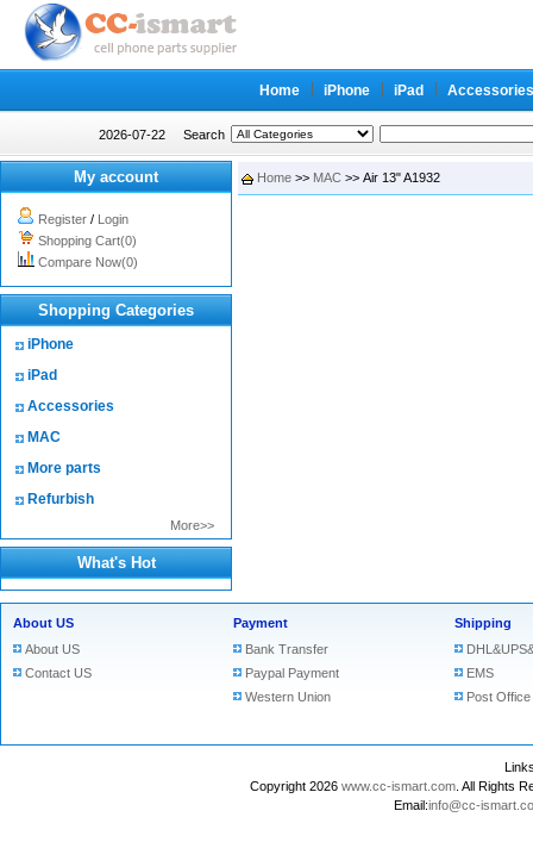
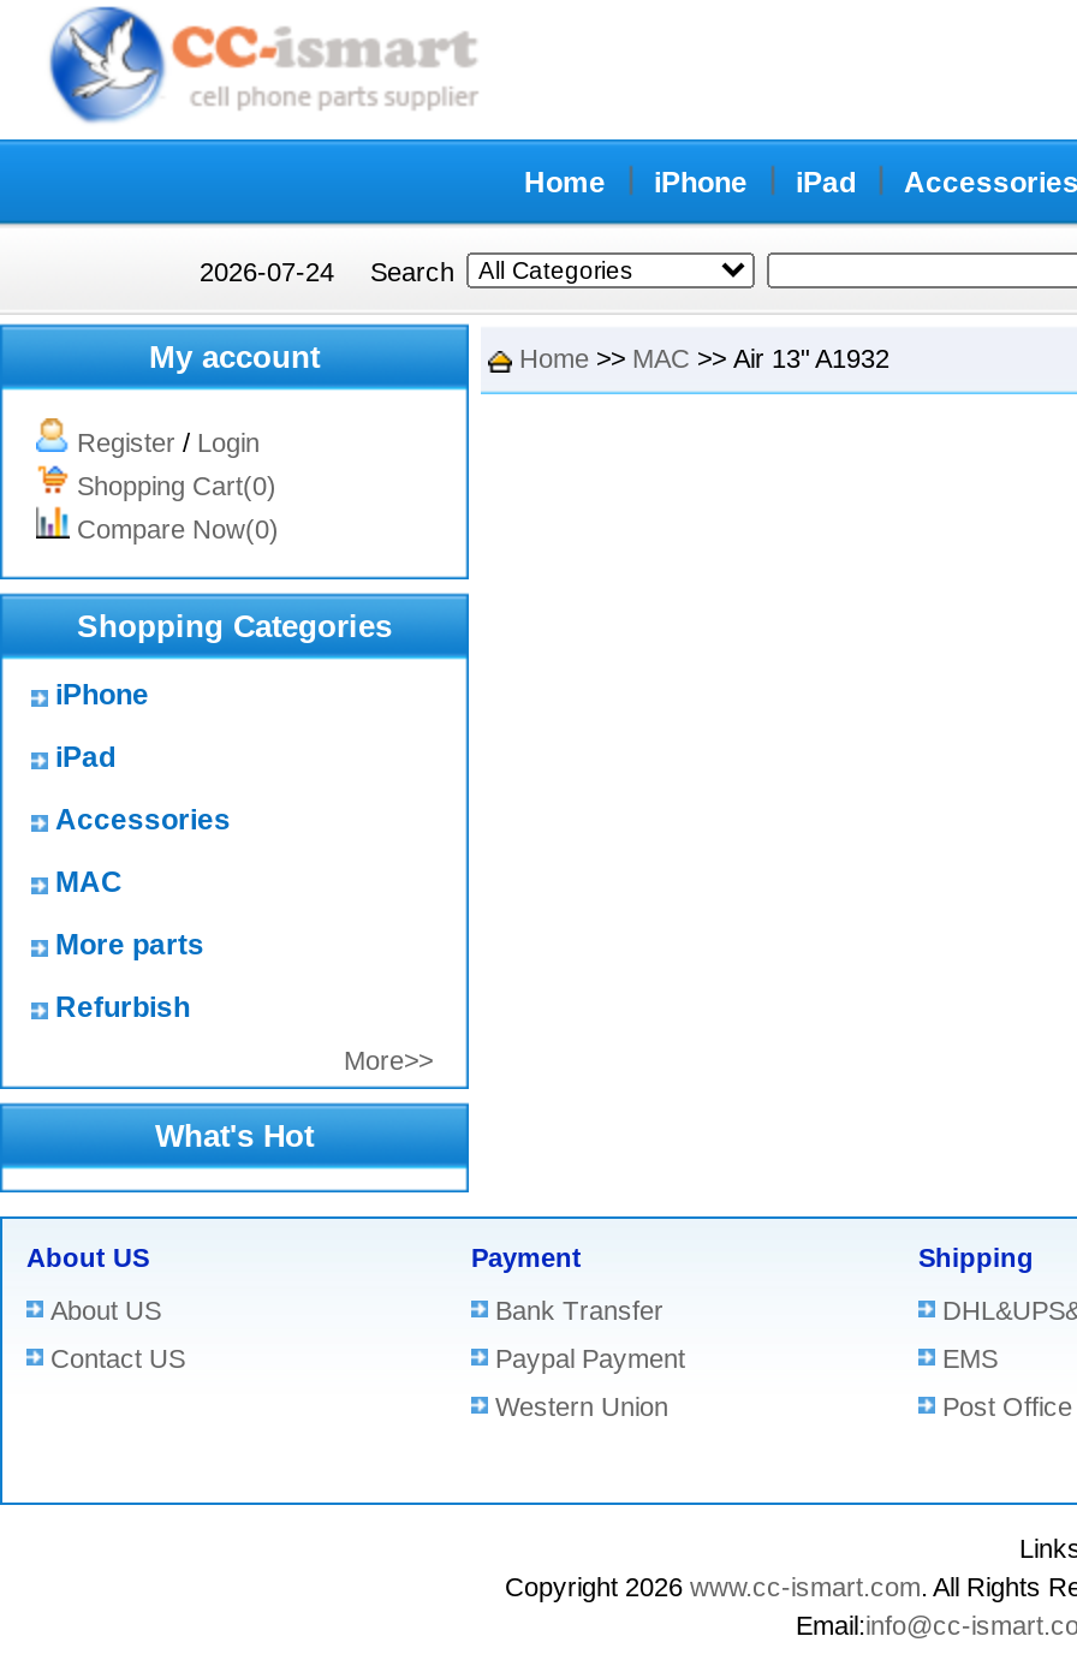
- 2026-07-22 Search
+ 2026-07-24 Search
